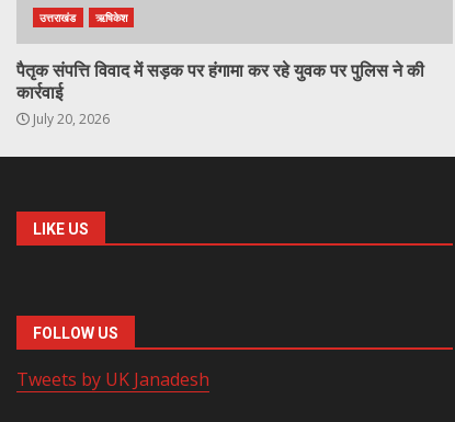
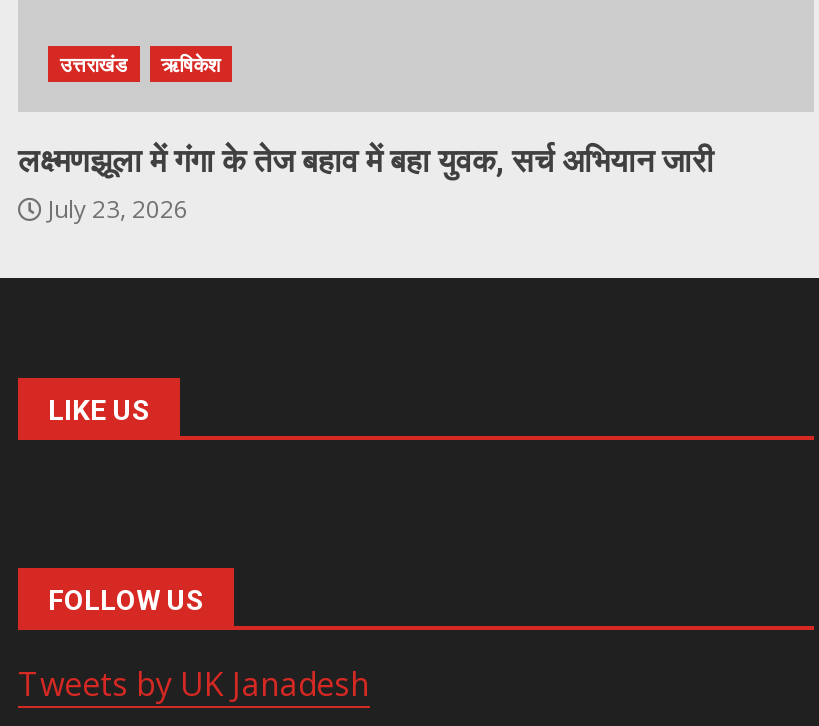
- पैतृक संपत्ति विवाद में सड़क पर हंगामा कर रहे युवक पर पुलिस ने की
- कार्रवाई
- July 20, 2026
+ लक्ष्मणझूला में गंगा के तेज बहाव में बहा युवक, सर्च अभियान जारी
+ July 23, 2026
